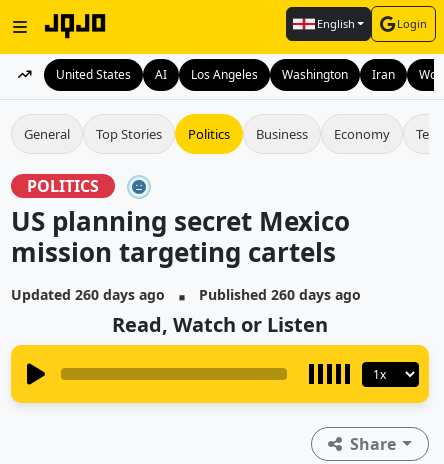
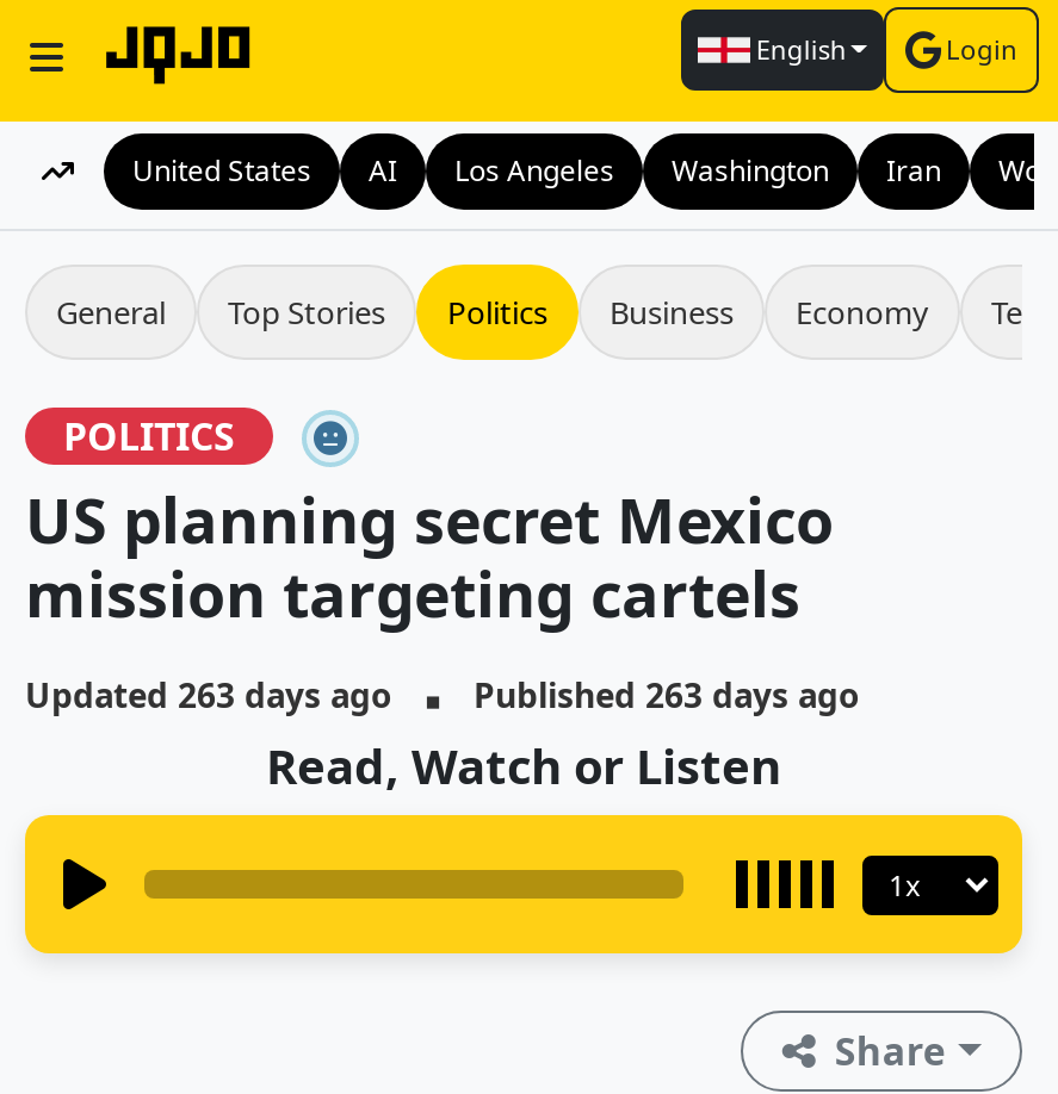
- Updated 260 days ago
+ Updated 263 days ago

- Published 260 days ago
+ Published 263 days ago
